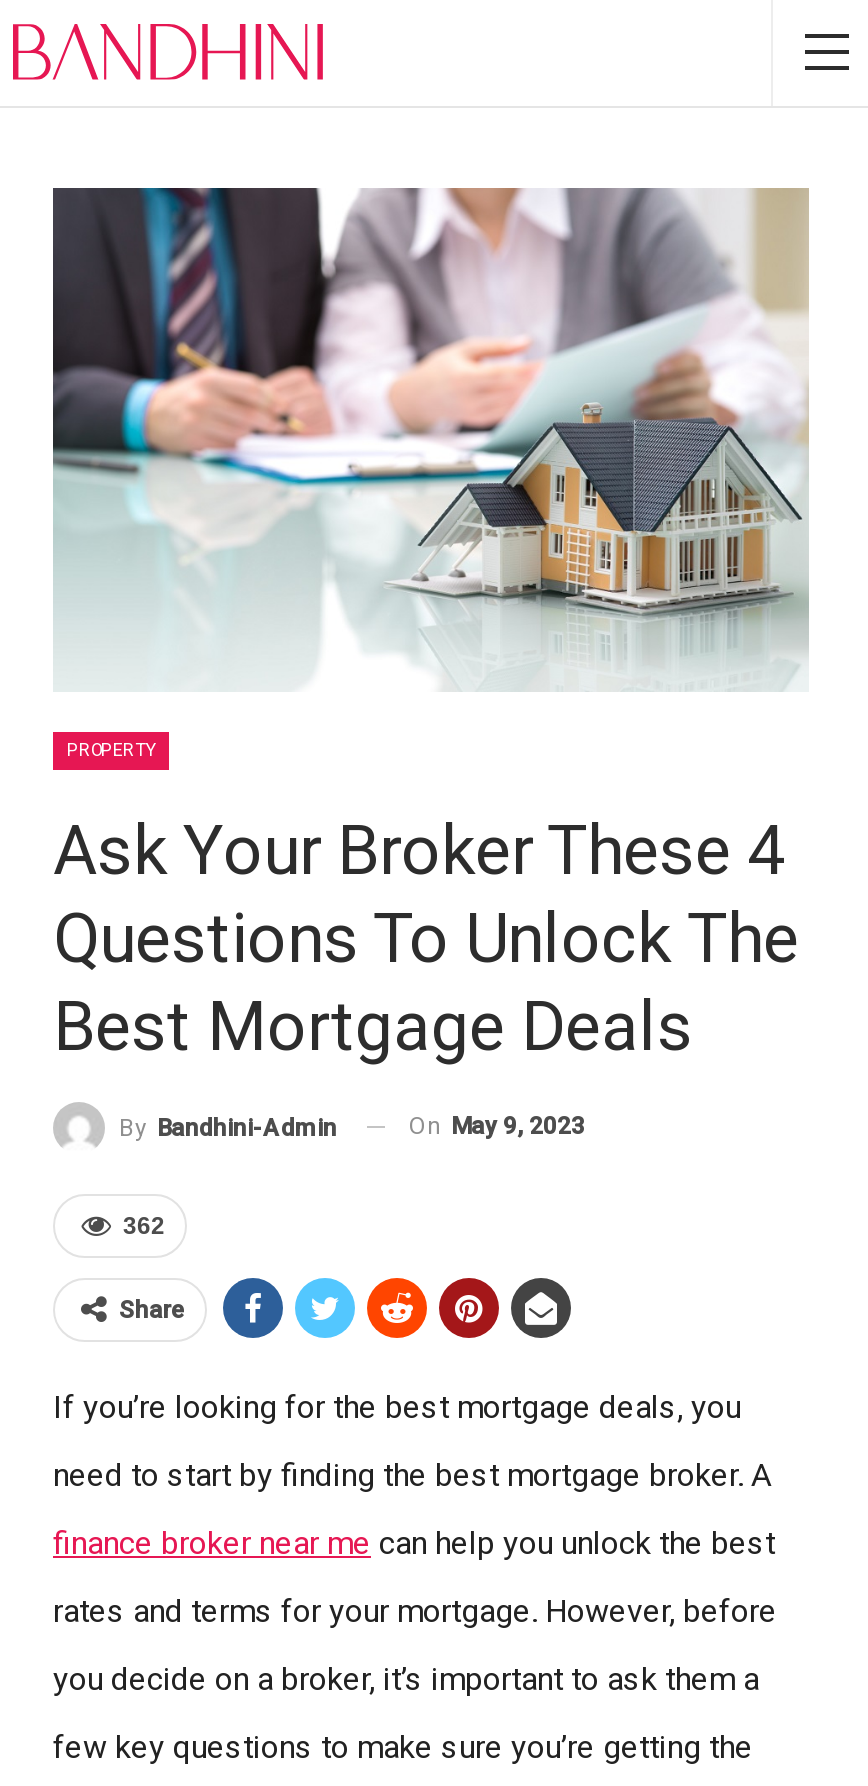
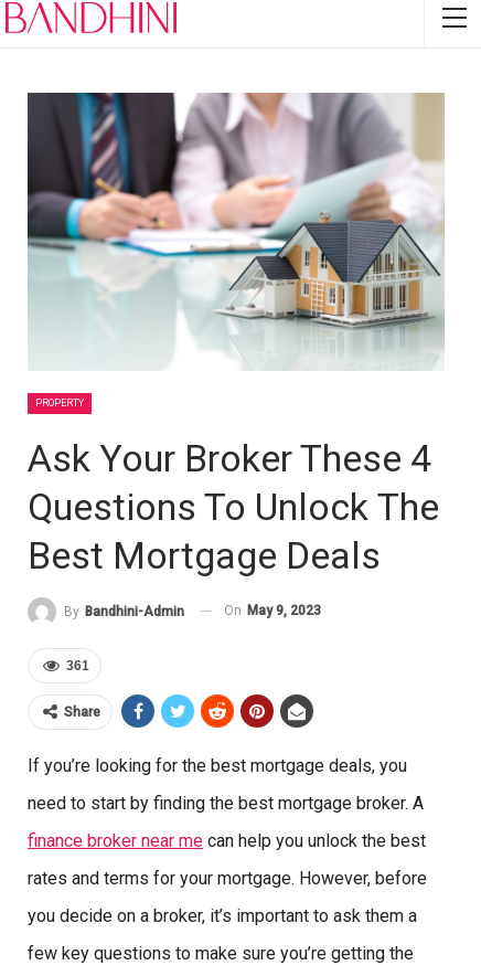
- 362
+ 361
